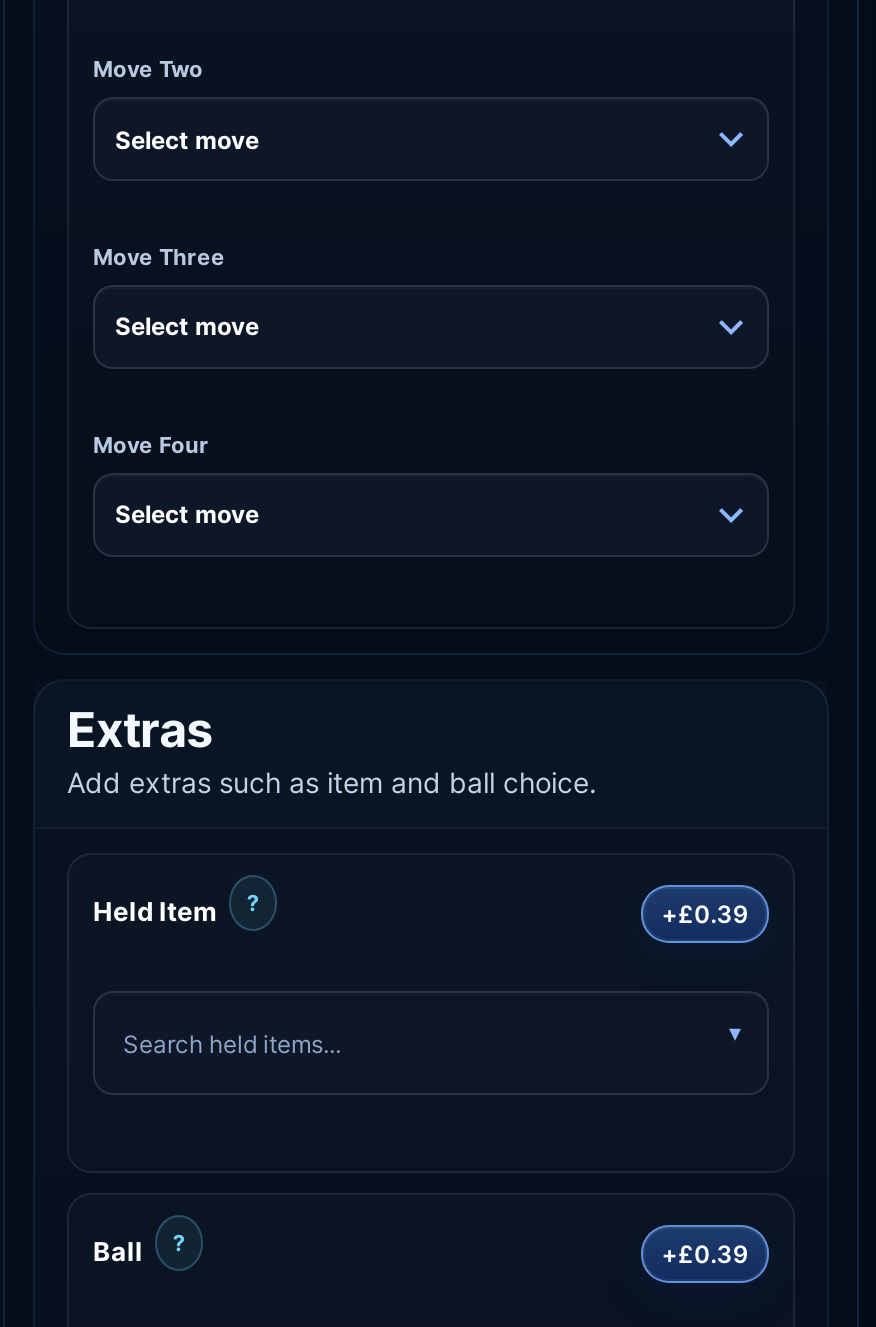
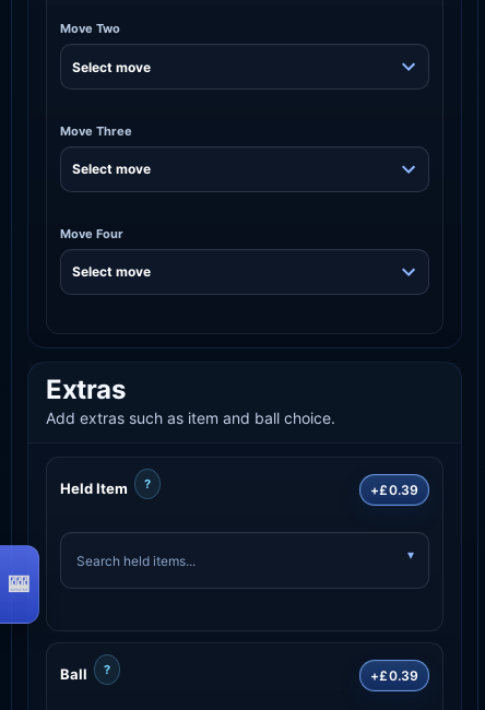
+ [image]
